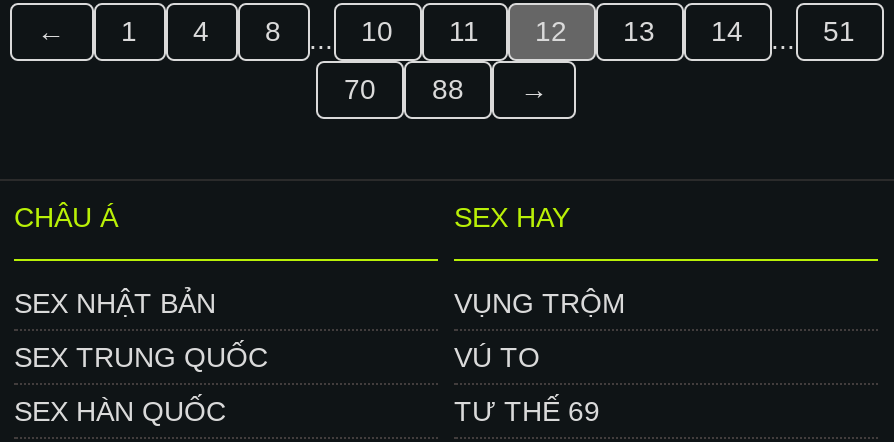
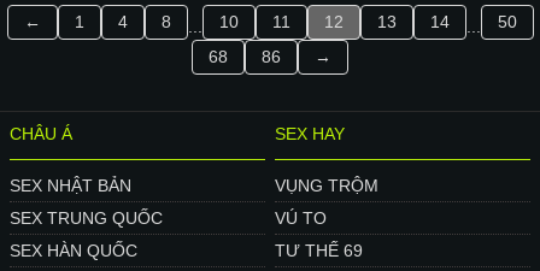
- 51
+ 50

- 70
+ 68

- 88
+ 86
